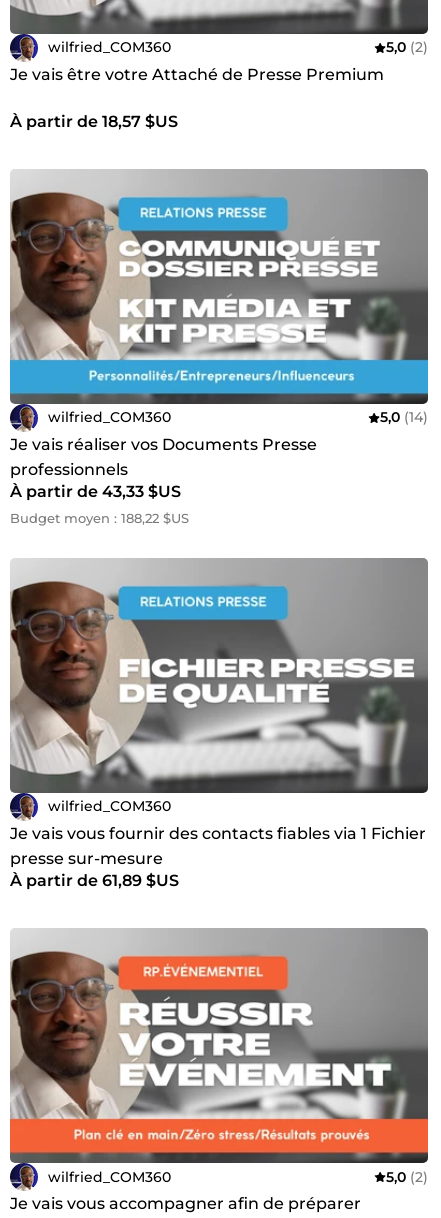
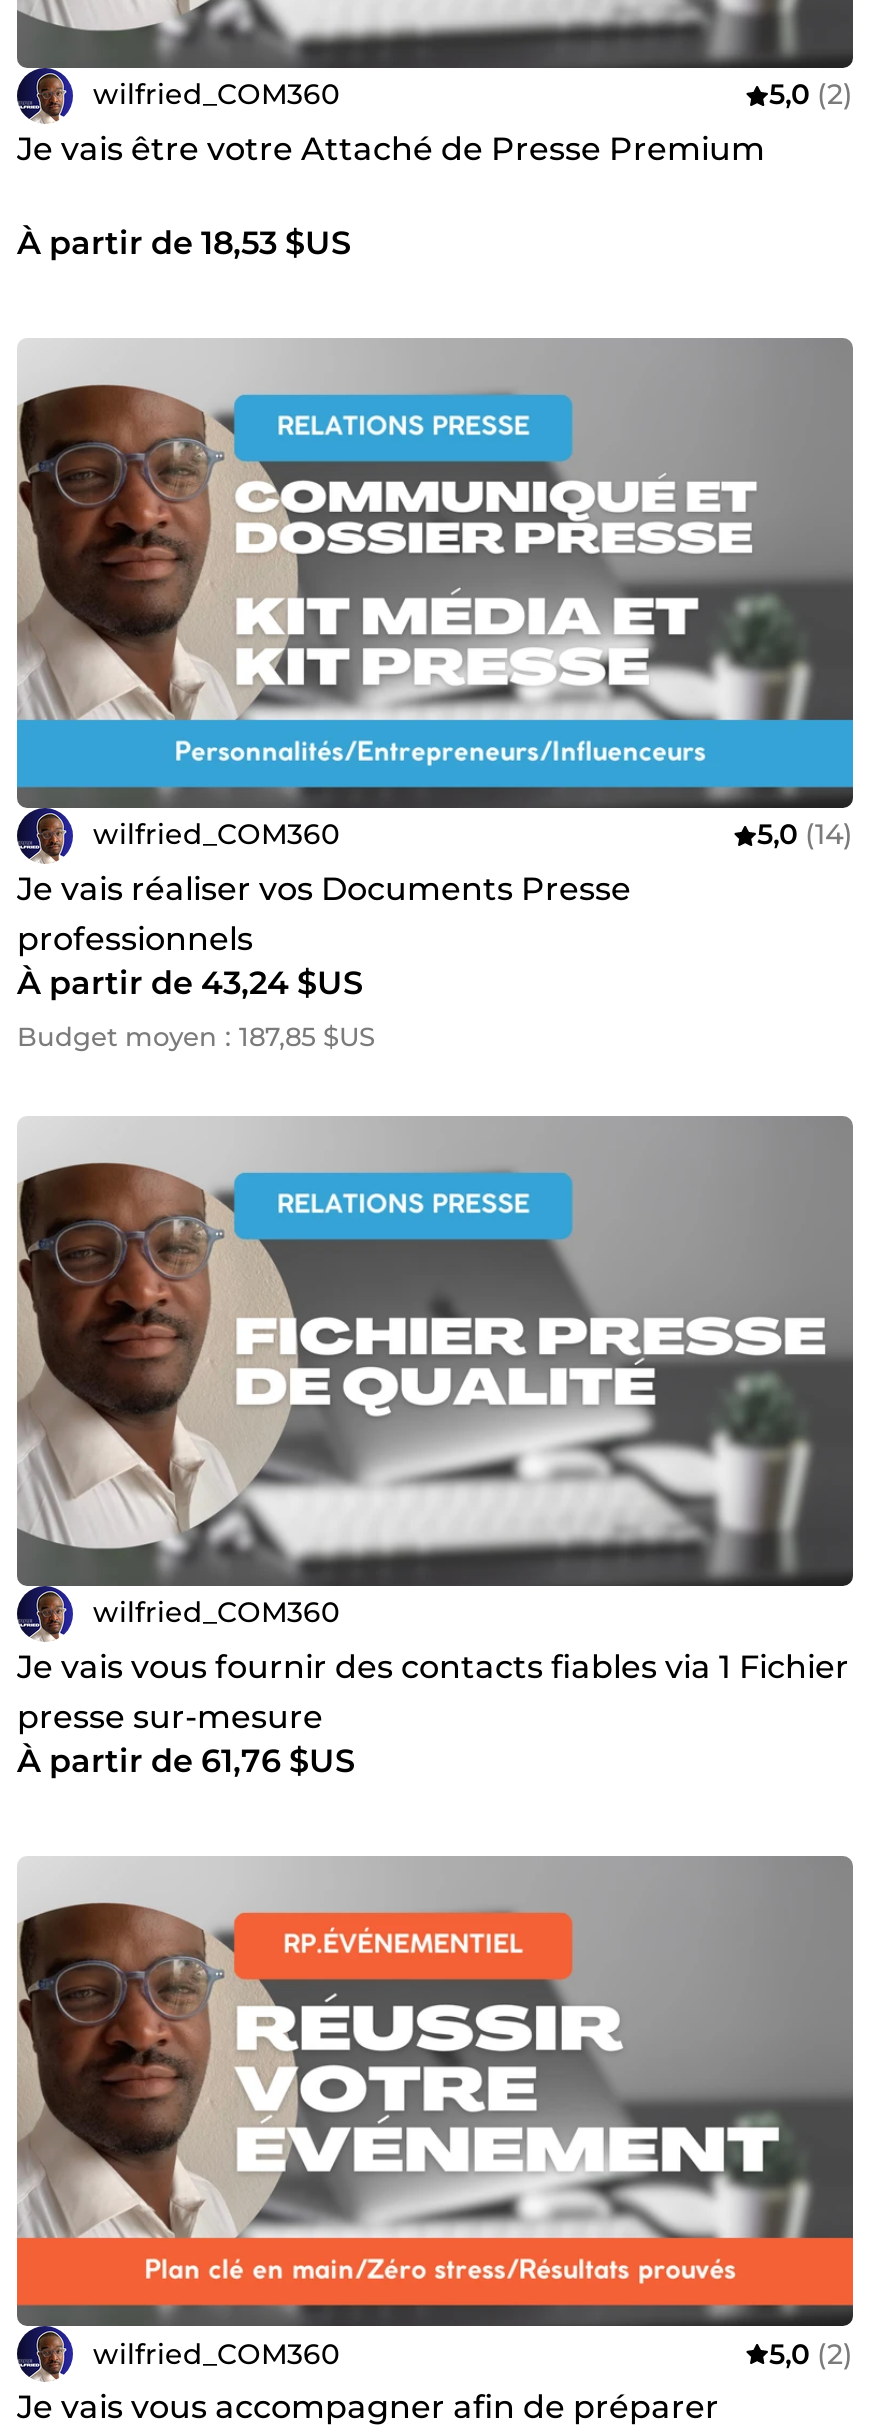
- À partir de 18,57 $US
+ À partir de 18,53 $US

- À partir de 43,33 $US
+ À partir de 43,24 $US

- Budget moyen : 188,22 $US
+ Budget moyen : 187,85 $US

- À partir de 61,89 $US
+ À partir de 61,76 $US
